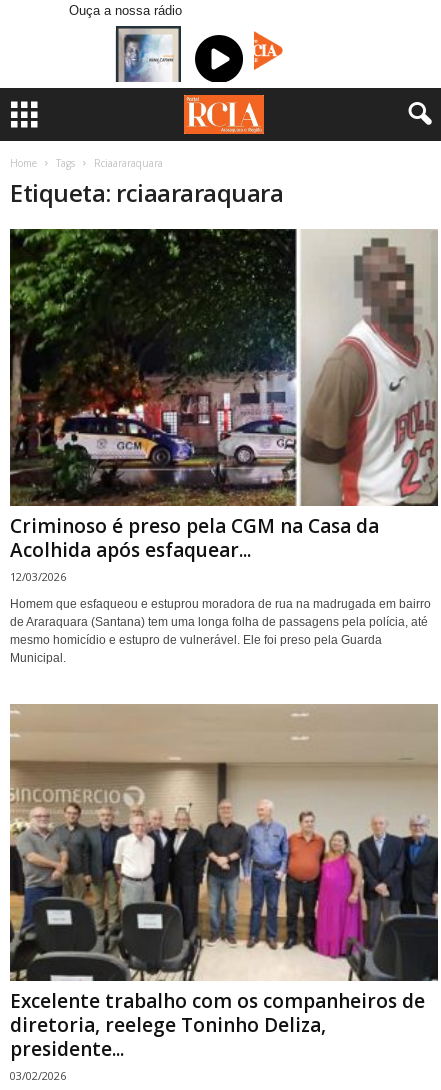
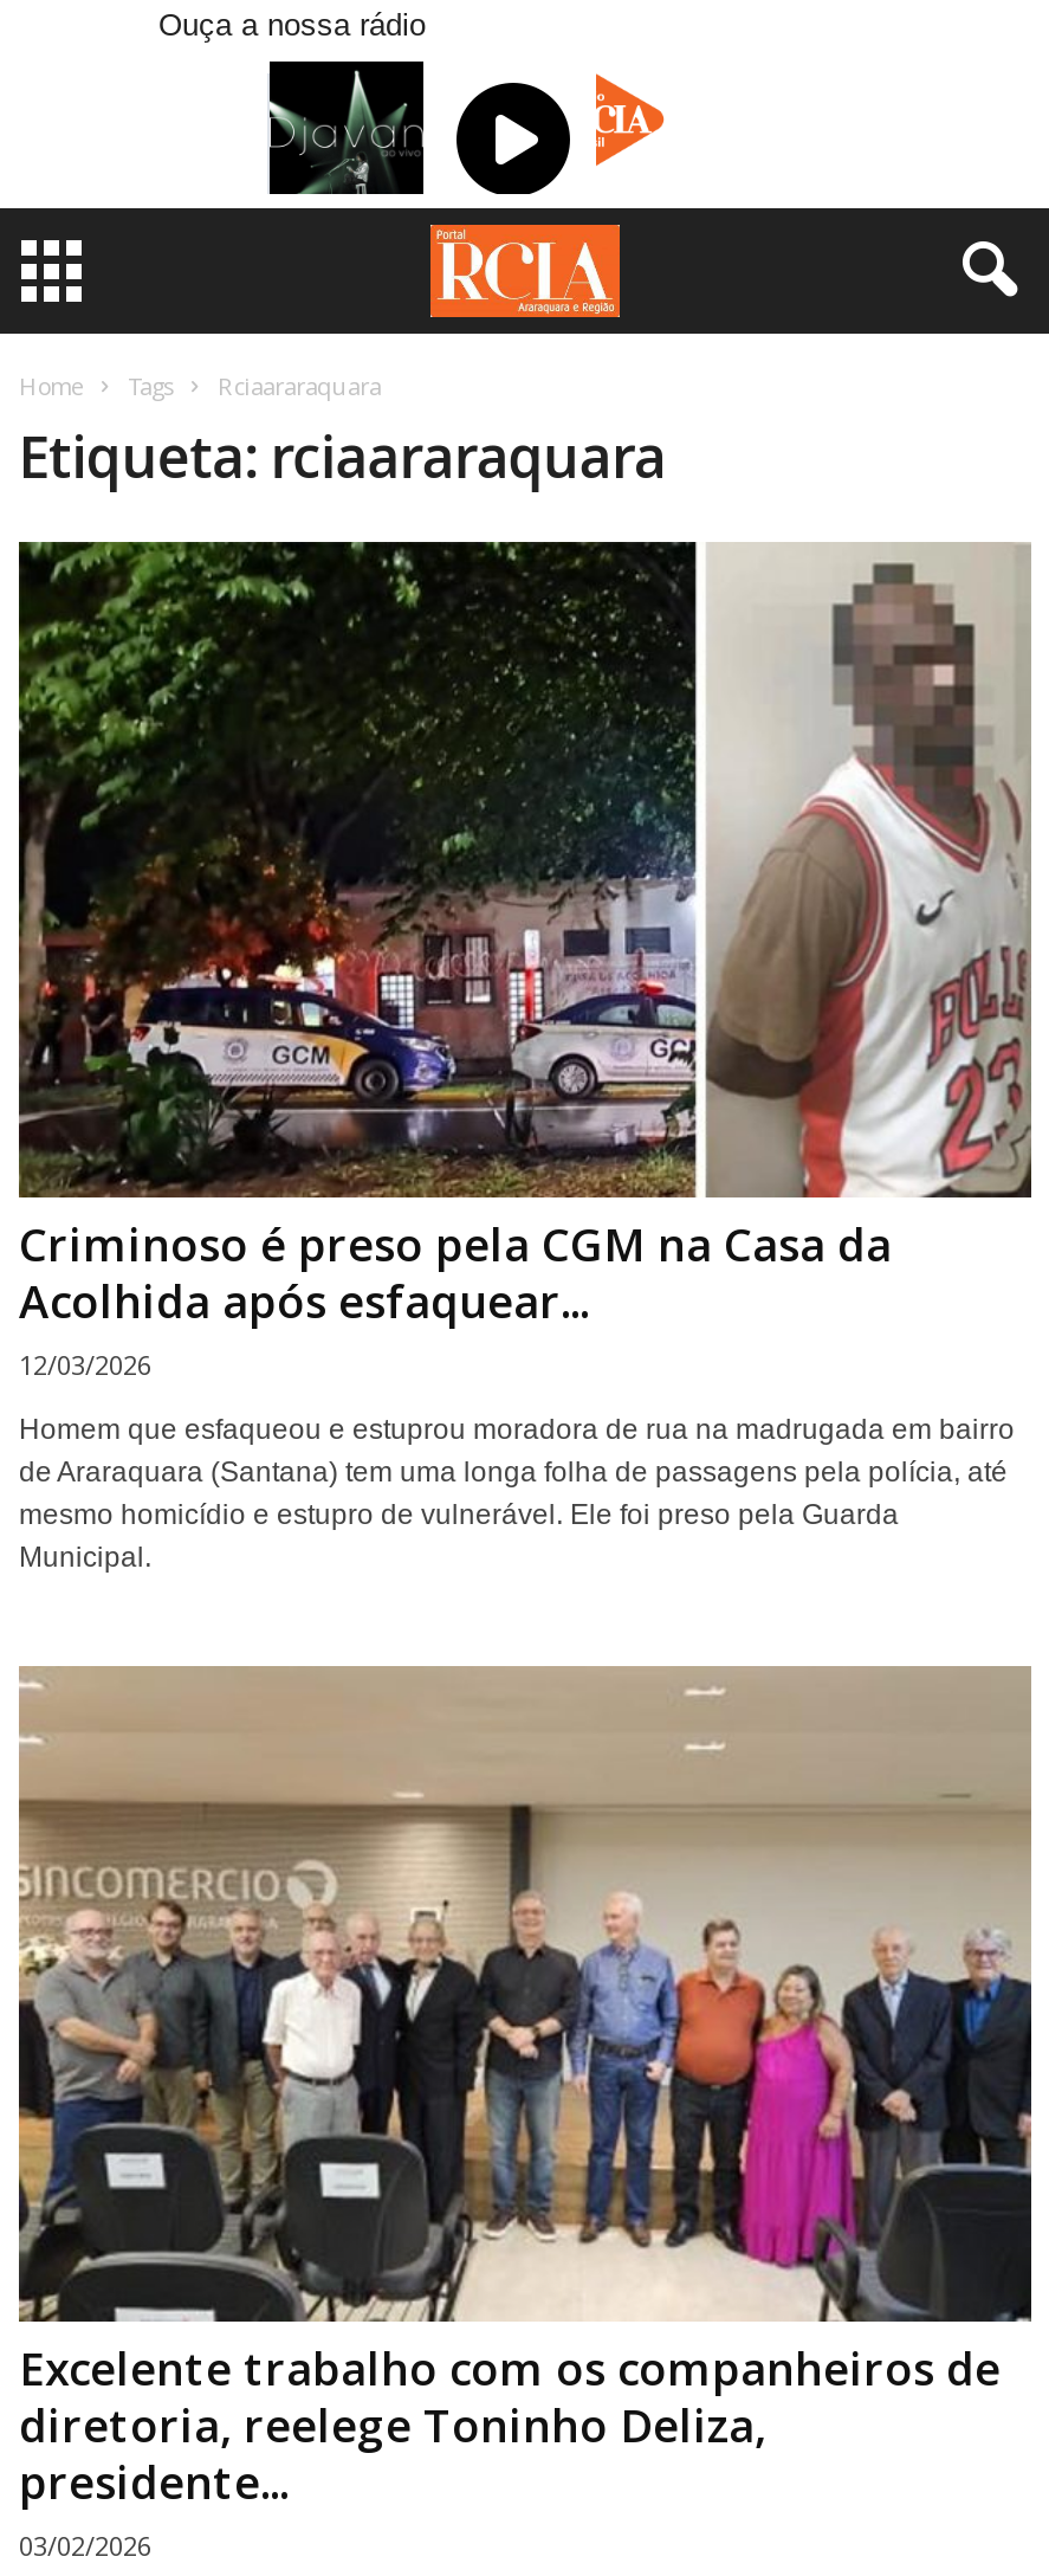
- [image]
+ [image]
